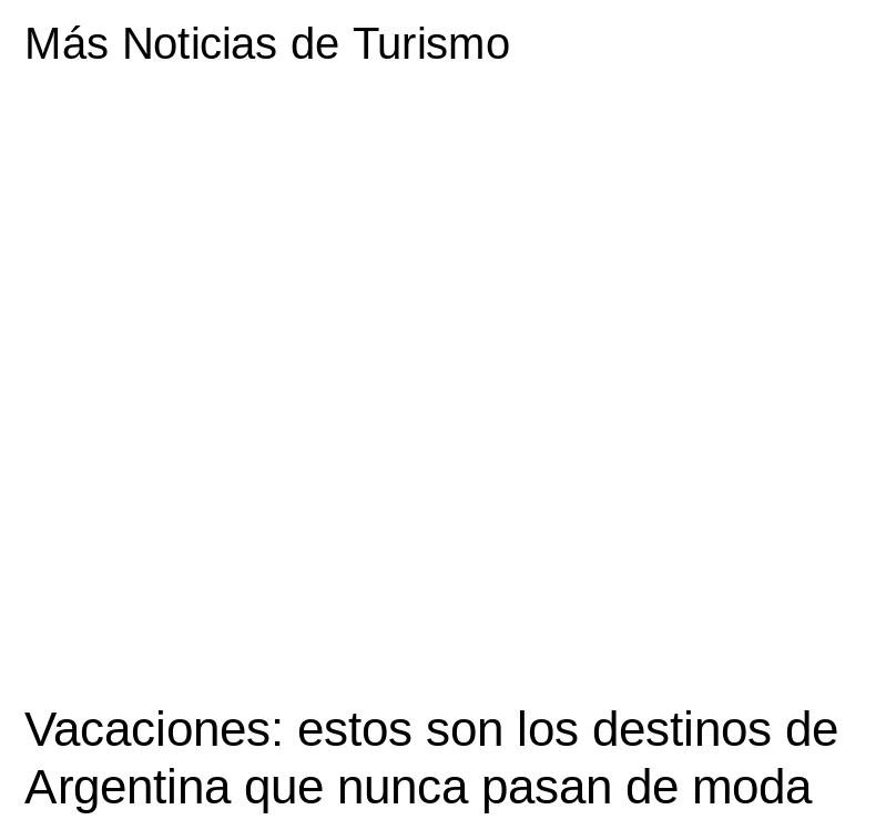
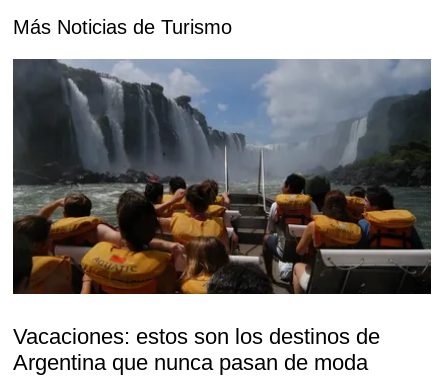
+ [image]
